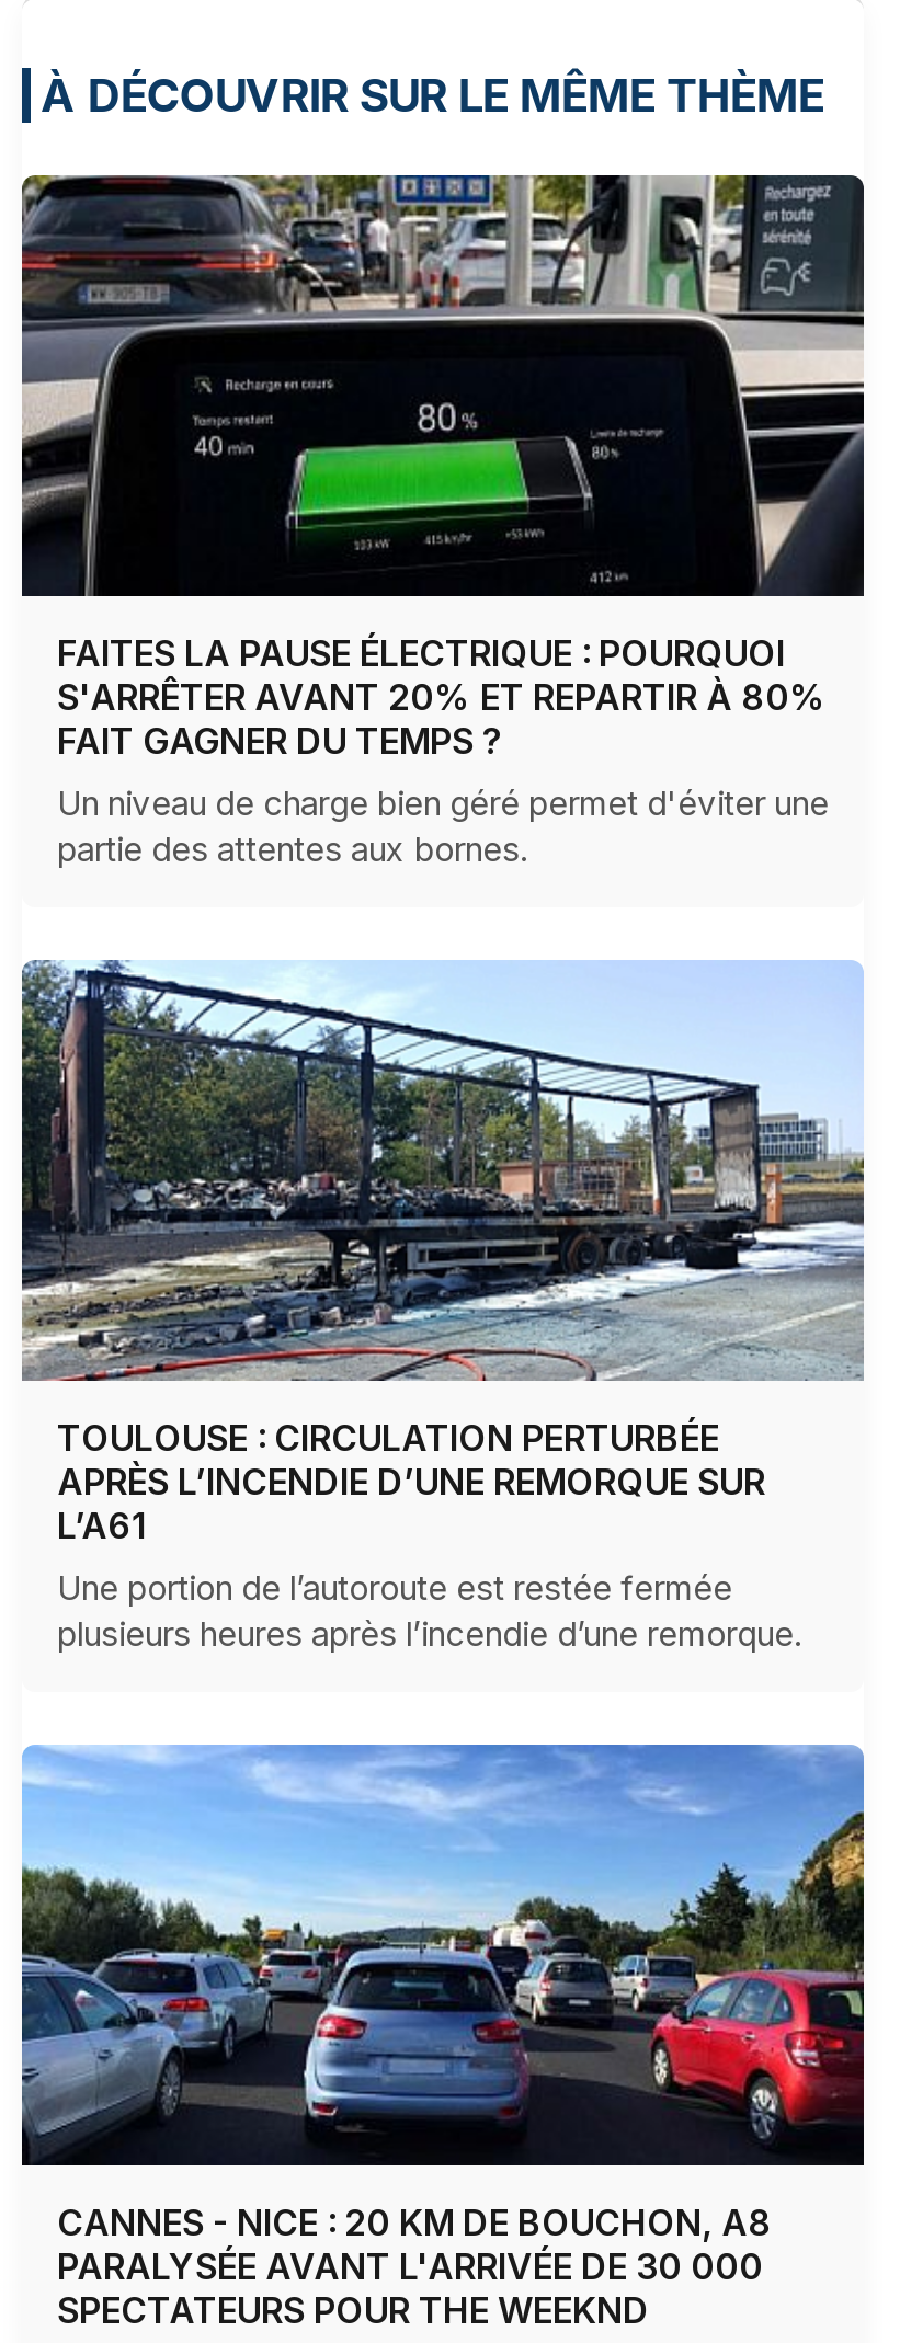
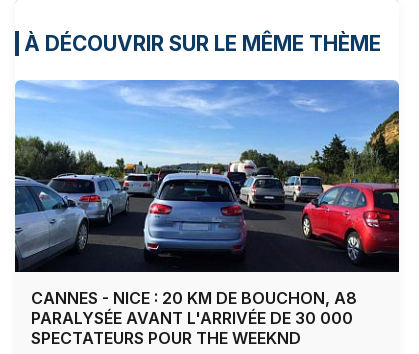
- [image]
- FAITES LA PAUSE ÉLECTRIQUE : POURQUOI
- S'ARRÊTER AVANT 20% ET REPARTIR À 80%
- FAIT GAGNER DU TEMPS ?
- Un niveau de charge bien géré permet d'éviter une
- partie des attentes aux bornes.

- [image]
- TOULOUSE : CIRCULATION PERTURBÉE
- APRÈS L’INCENDIE D’UNE REMORQUE SUR
- L’A61
- Une portion de l’autoroute est restée fermée
- plusieurs heures après l’incendie d’une remorque.
